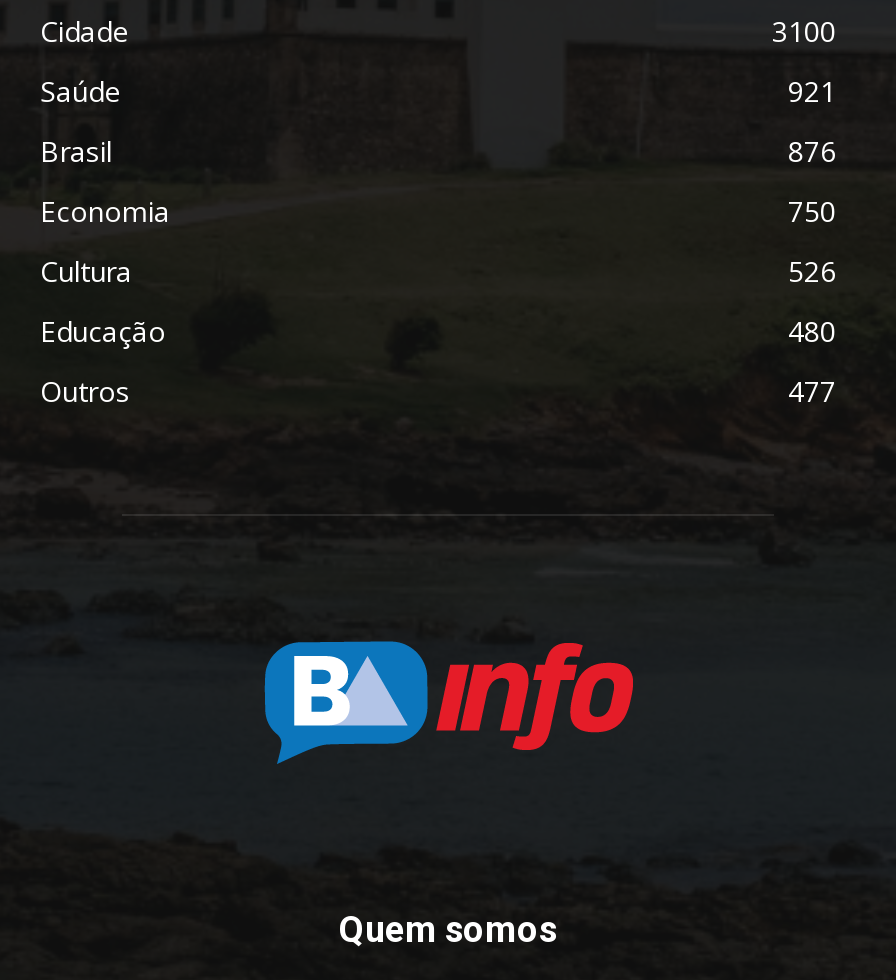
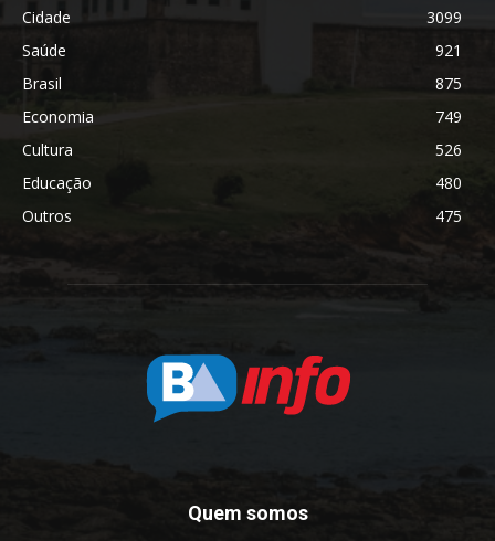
- 3100
+ 3099

- 876
+ 875

- 750
+ 749

- 477
+ 475
